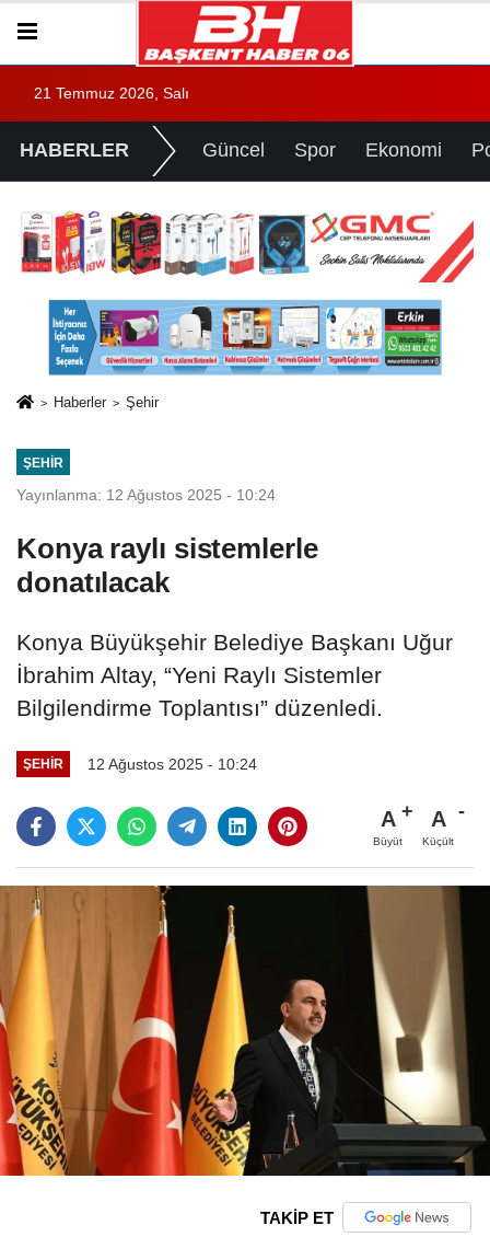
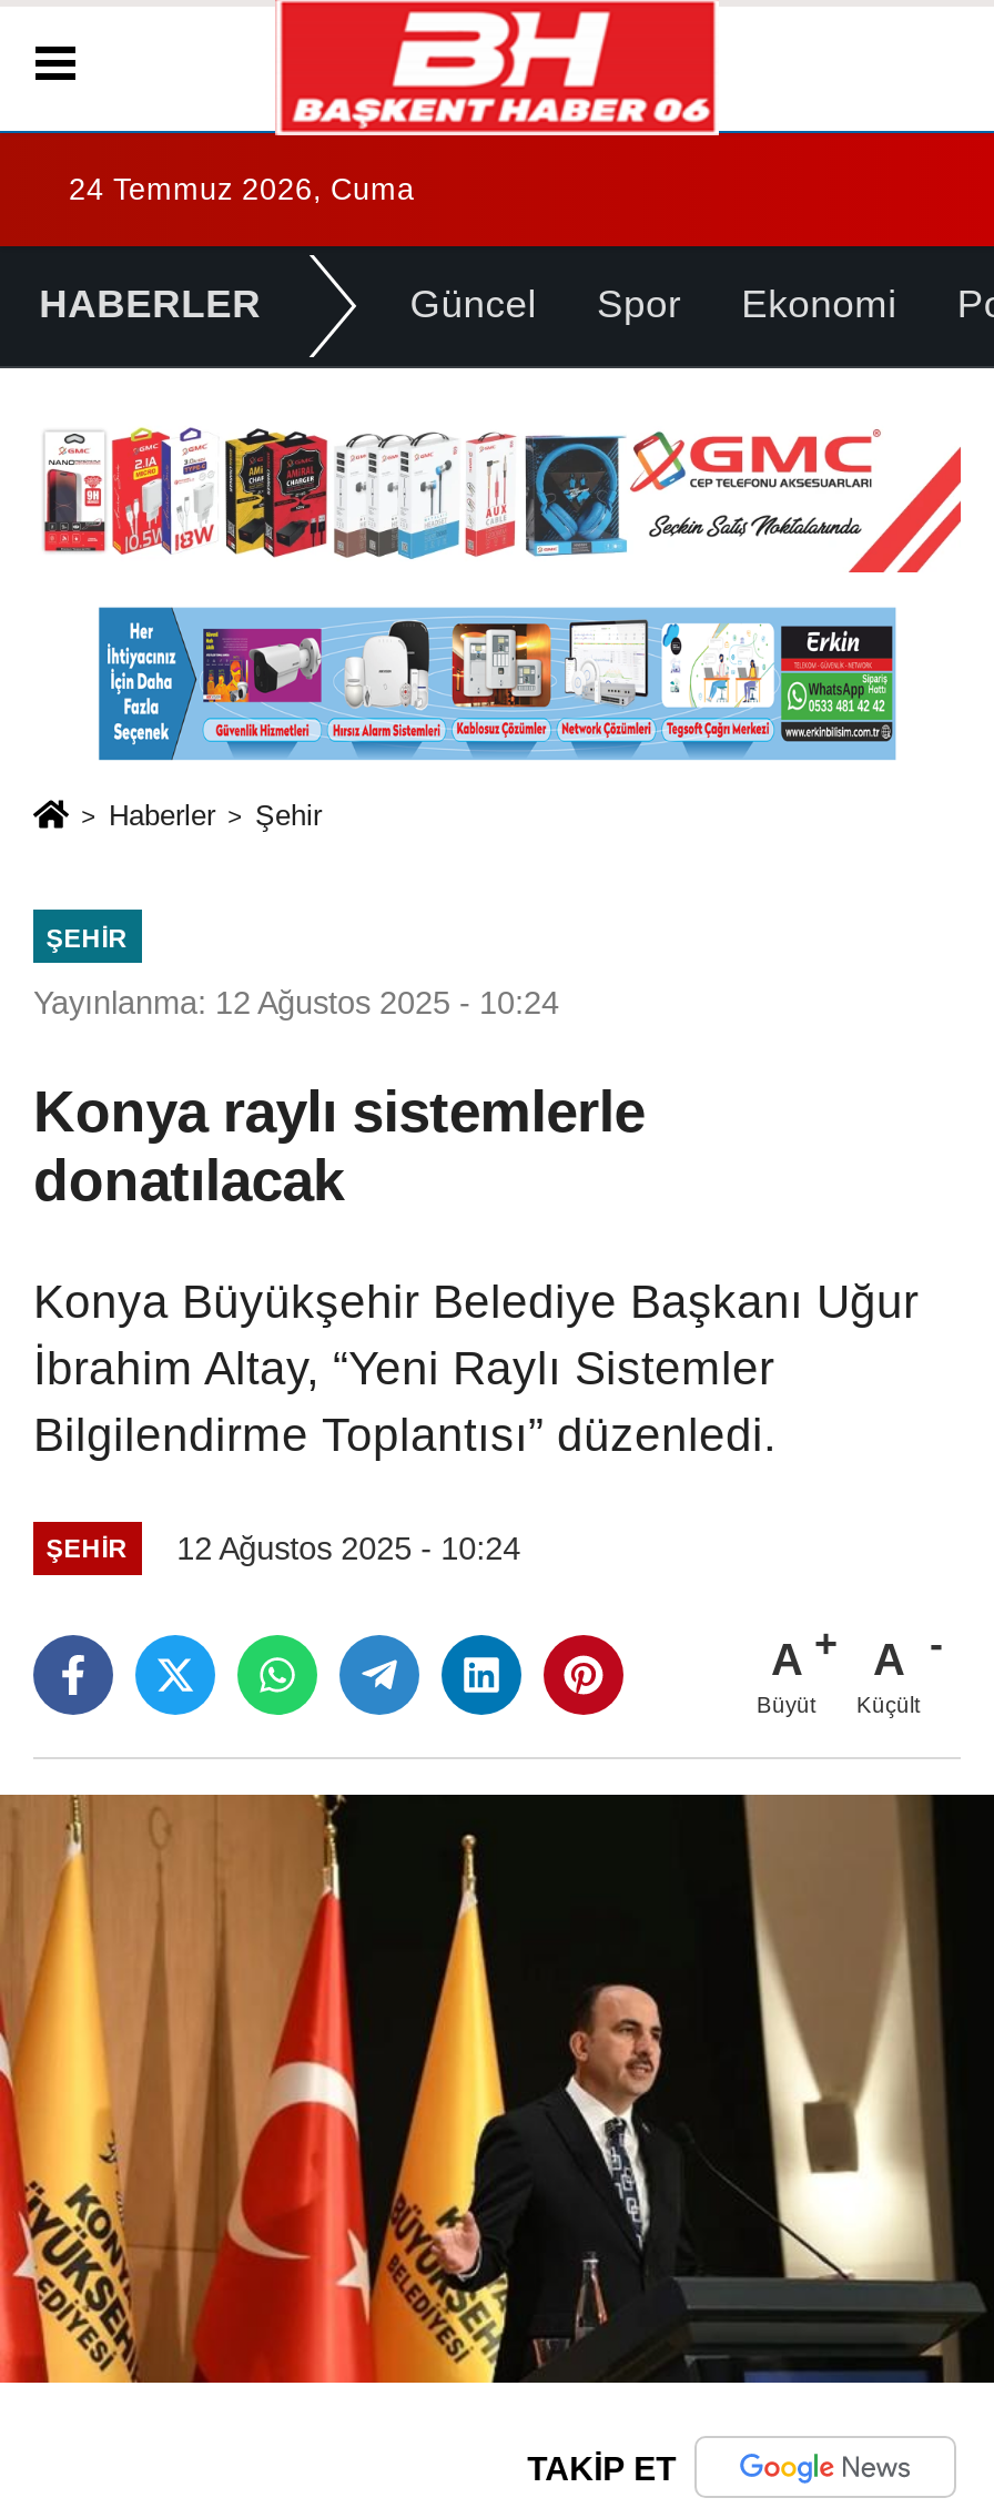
- 21 Temmuz 2026, Salı
+ 24 Temmuz 2026, Cuma
